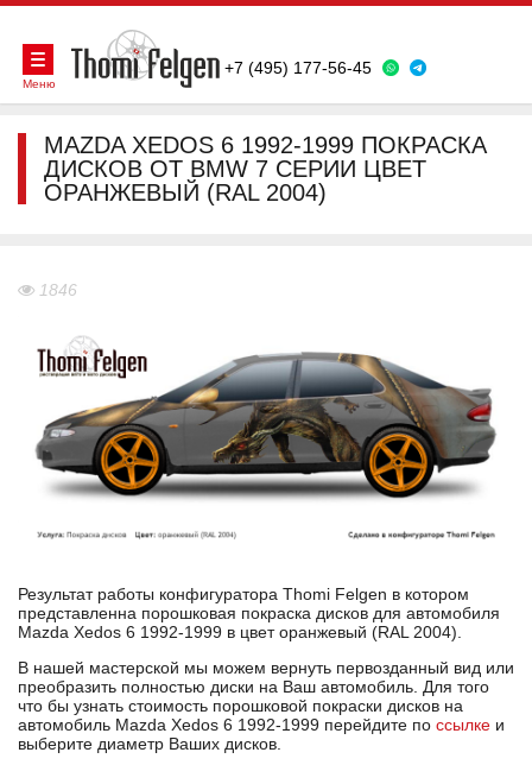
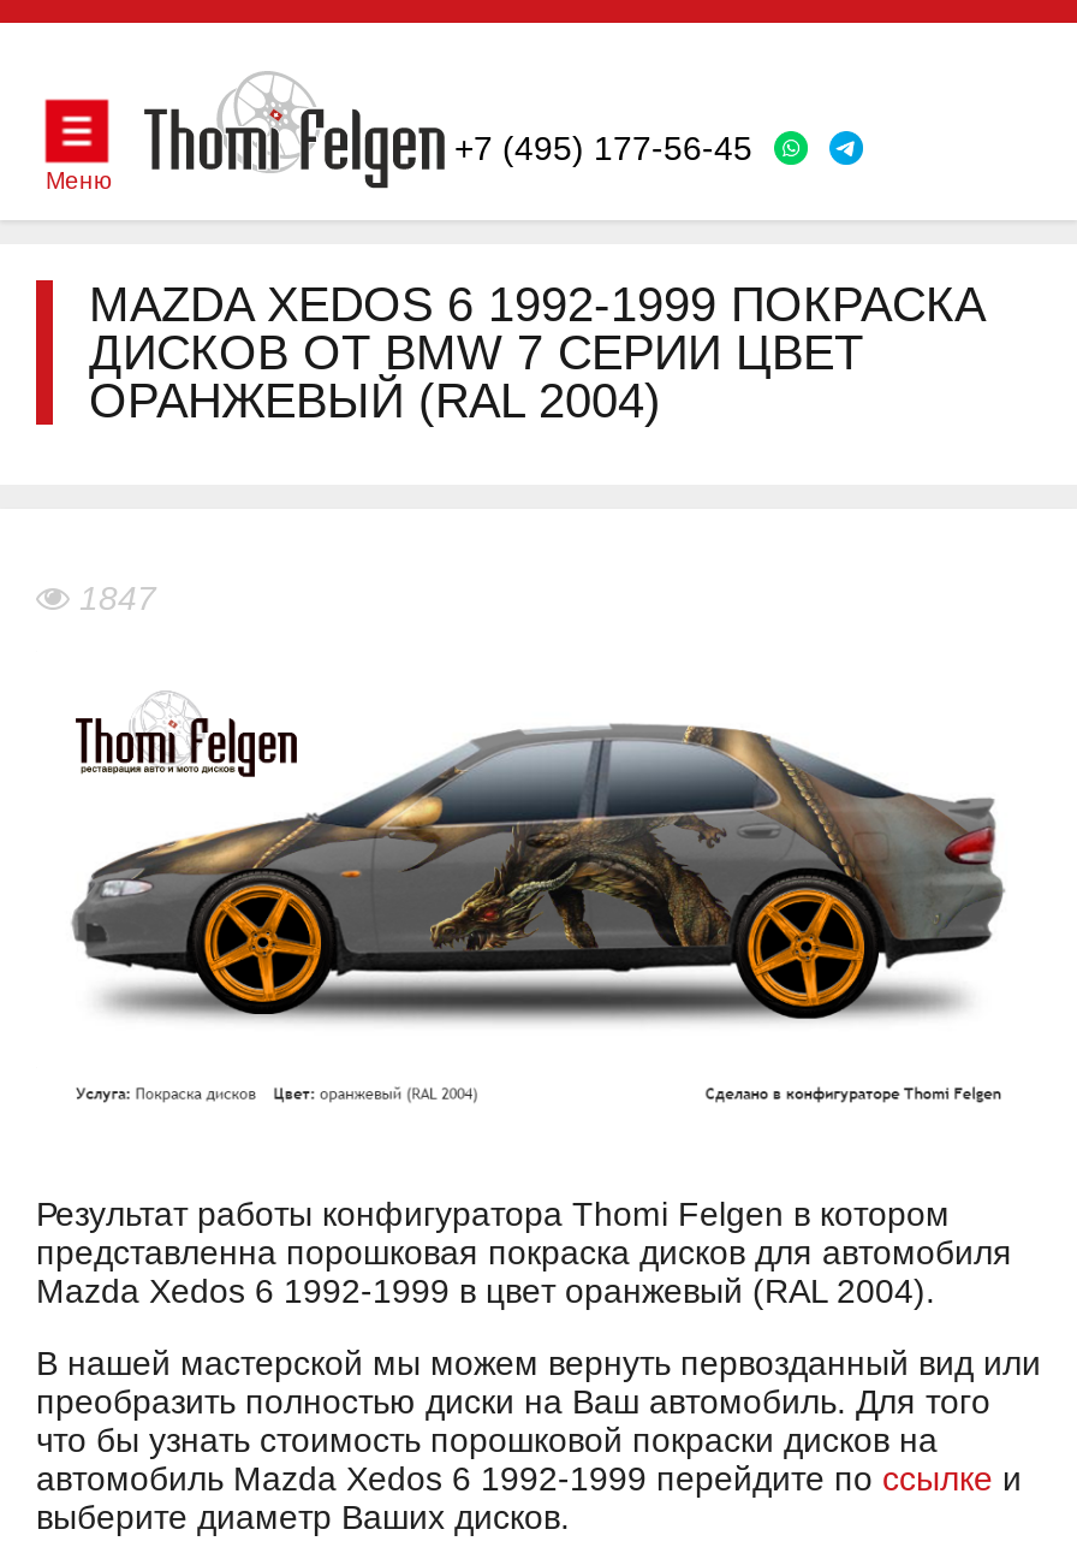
- 1846
+ 1847
